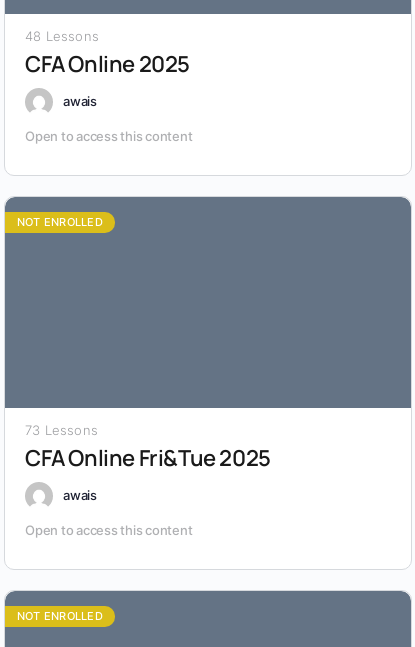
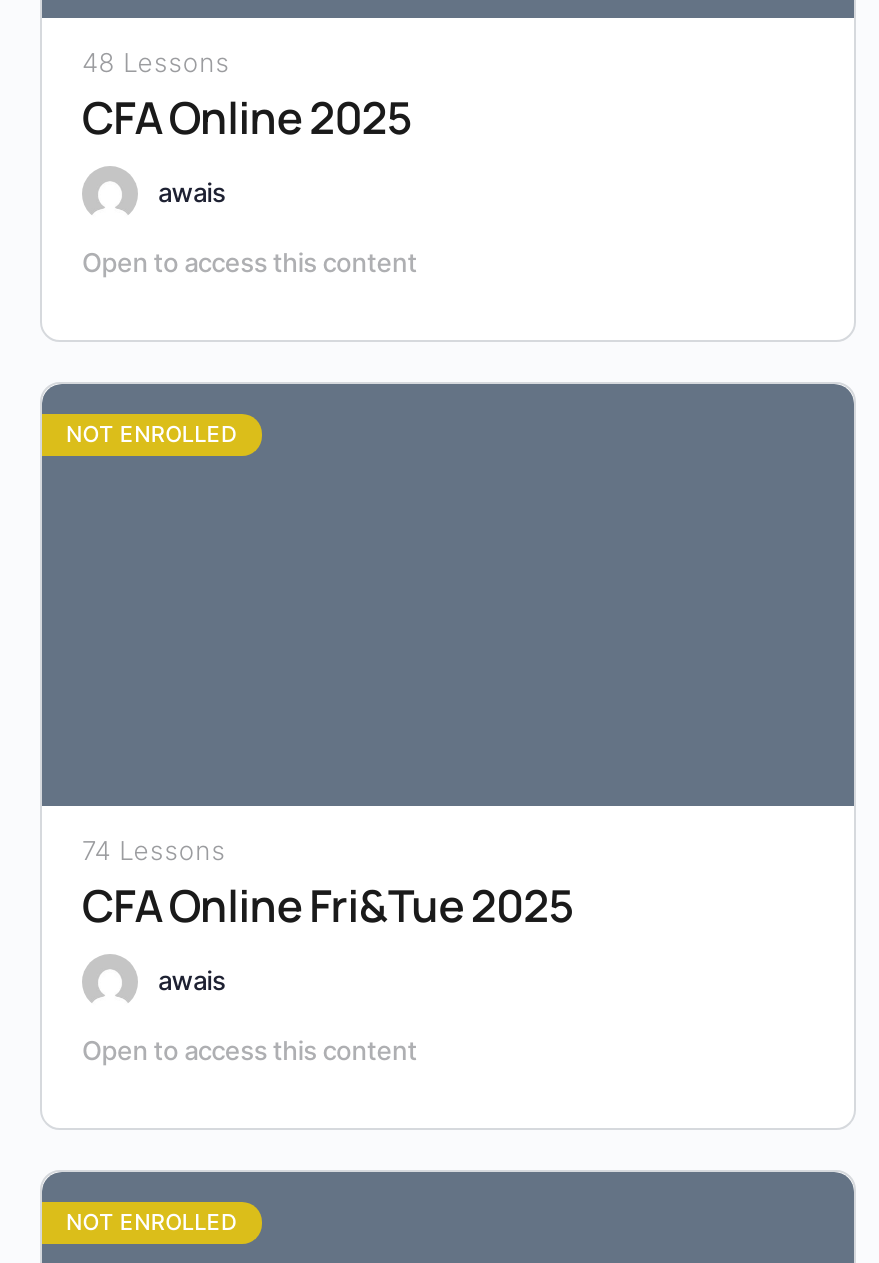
- 73 Lessons
+ 74 Lessons
